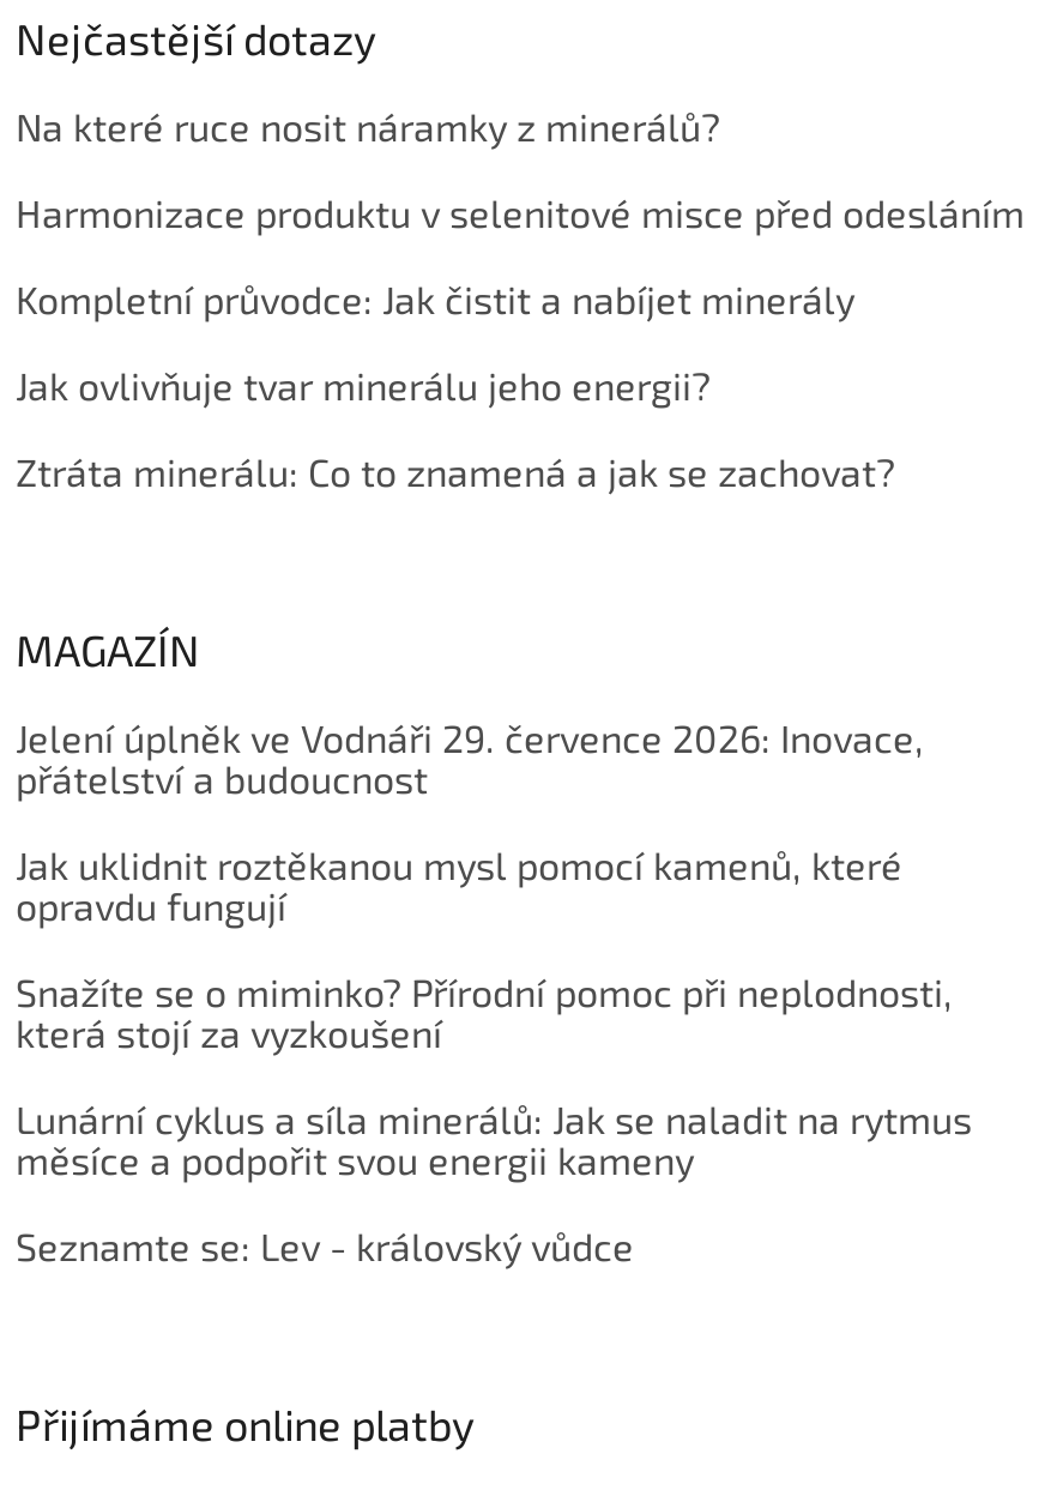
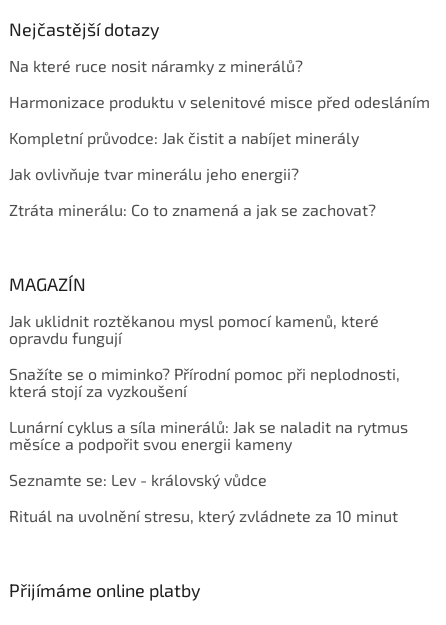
- Jelení úplněk ve Vodnáři 29. července 2026: Inovace,
- přátelství a budoucnost

moved up: Jak uklidnit roztěkanou mysl pomocí kamenů, které | opravdu fungují | Snažíte se o miminko? Přírodní pomoc při neplodnosti, | která stojí za vyzkoušení | Lunární cyklus a síla minerálů: Jak se naladit na rytmus | měsíce a podpořit svou energii kameny | Seznamte se: Lev - královský vůdce

+ Rituál na uvolnění stresu, který zvládnete za 10 minut
